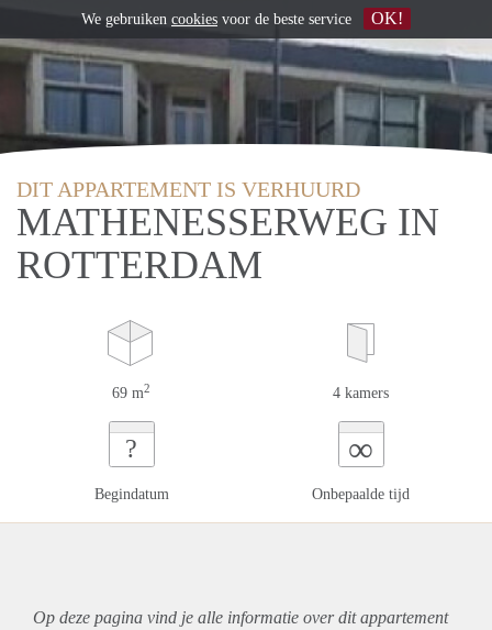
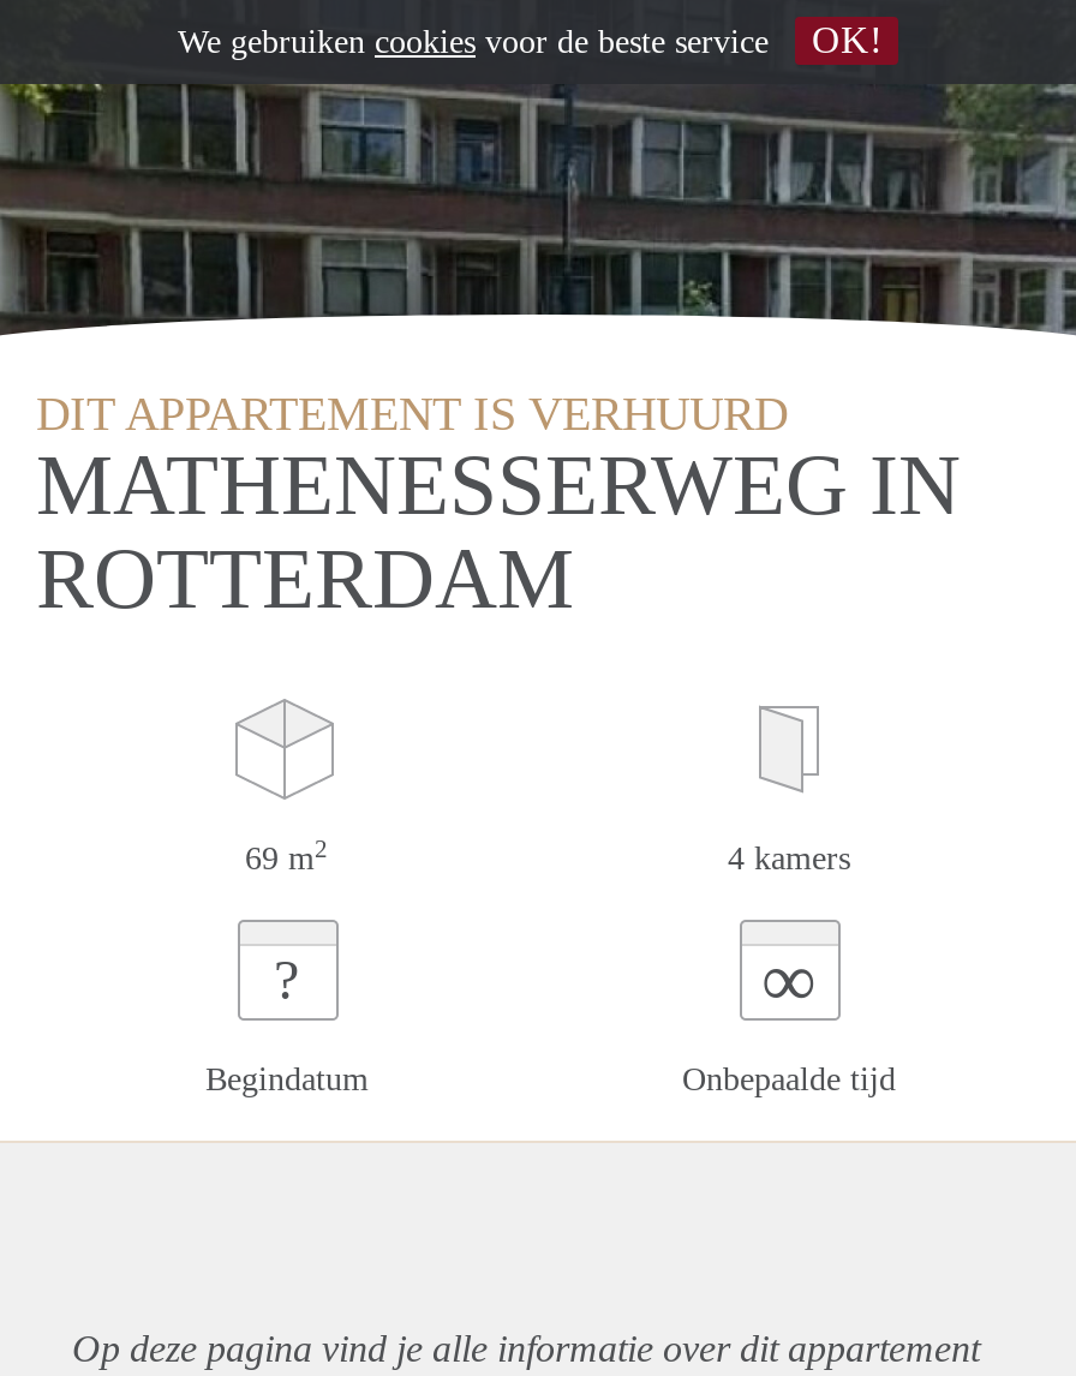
- [image]
+ [image]
